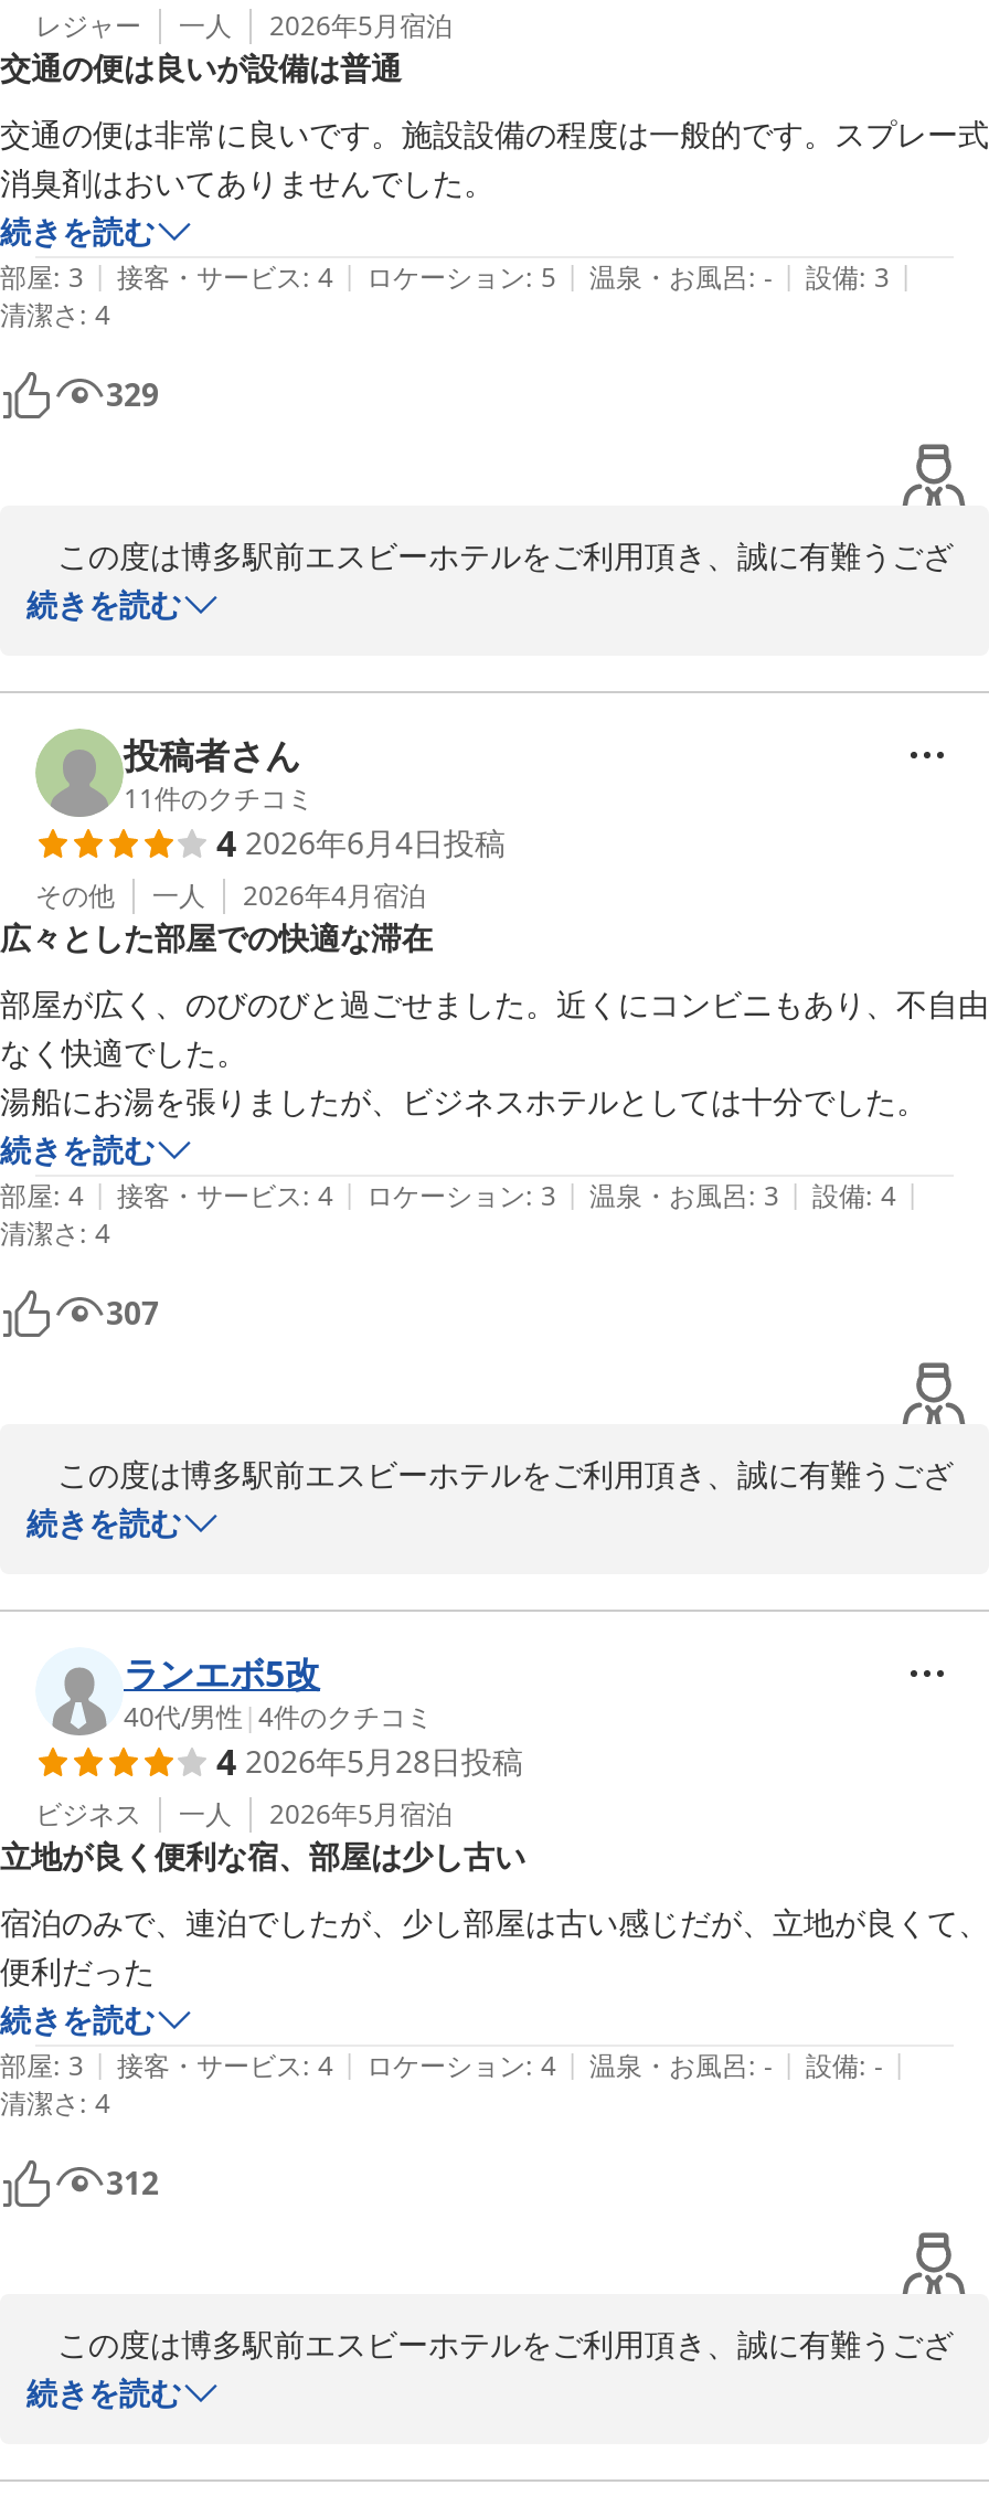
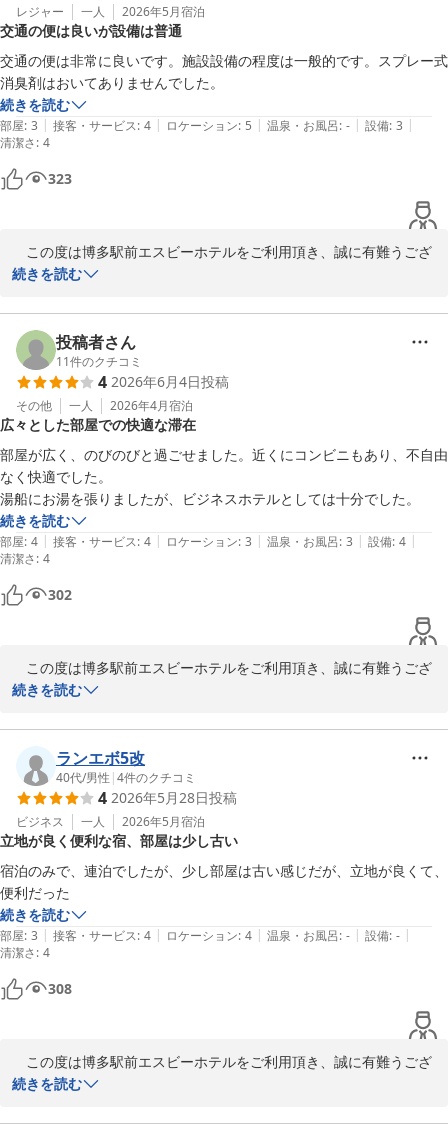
- 329
+ 323

- 307
+ 302

- 312
+ 308
